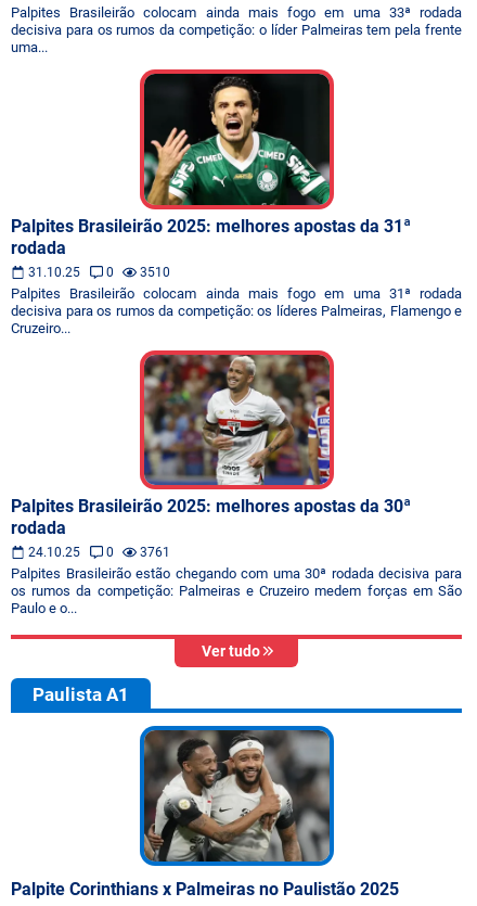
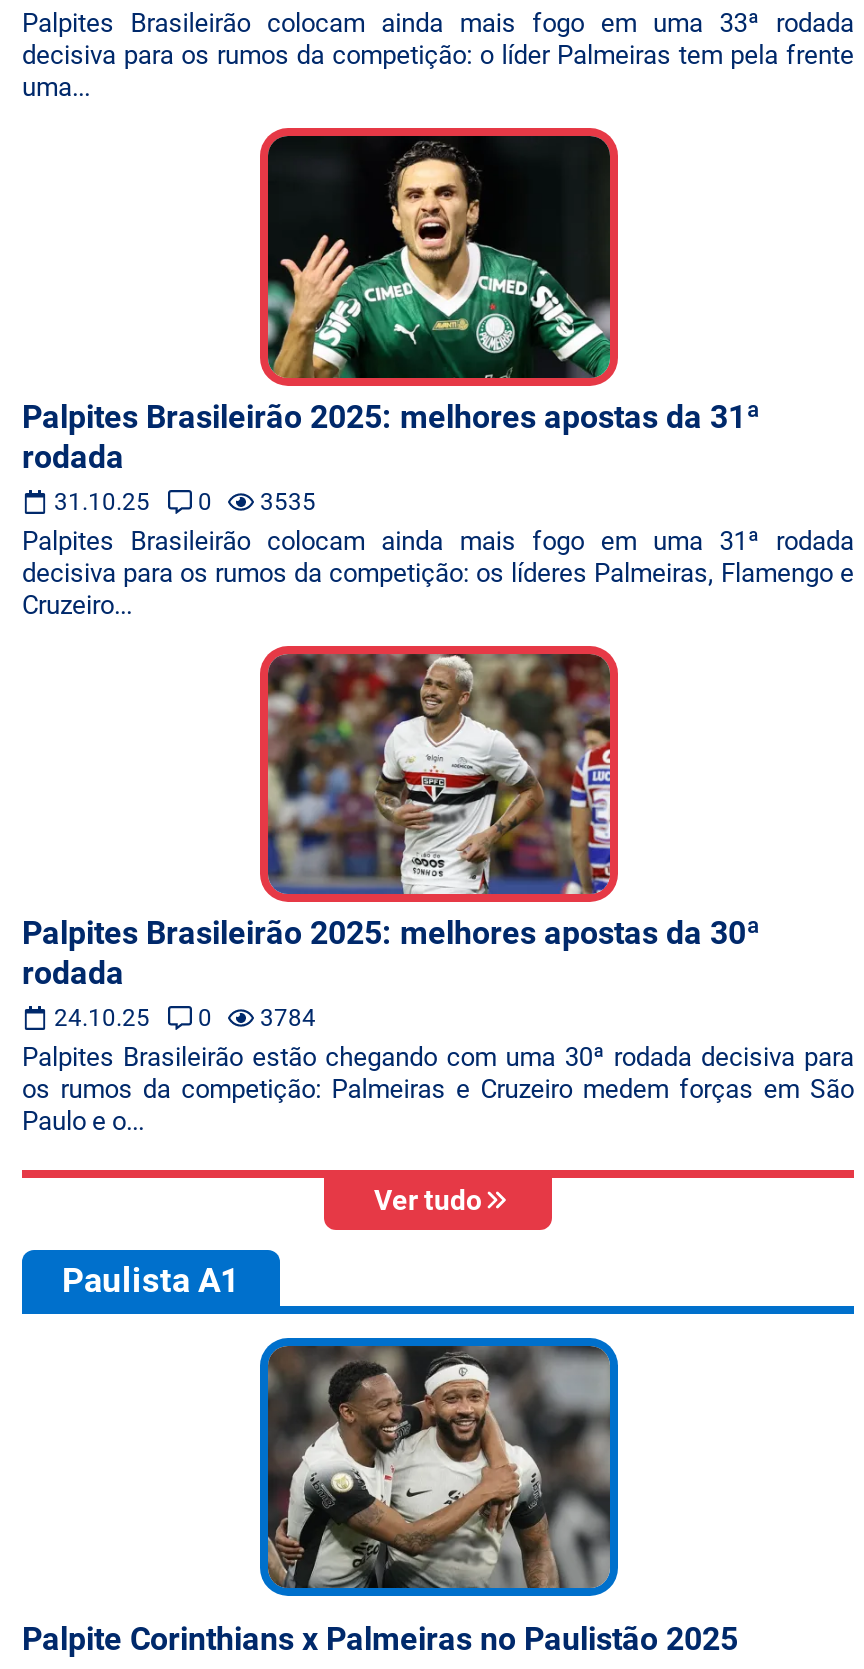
- 31.10.25 0 3510
+ 31.10.25 0 3535

- 24.10.25 0 3761
+ 24.10.25 0 3784
